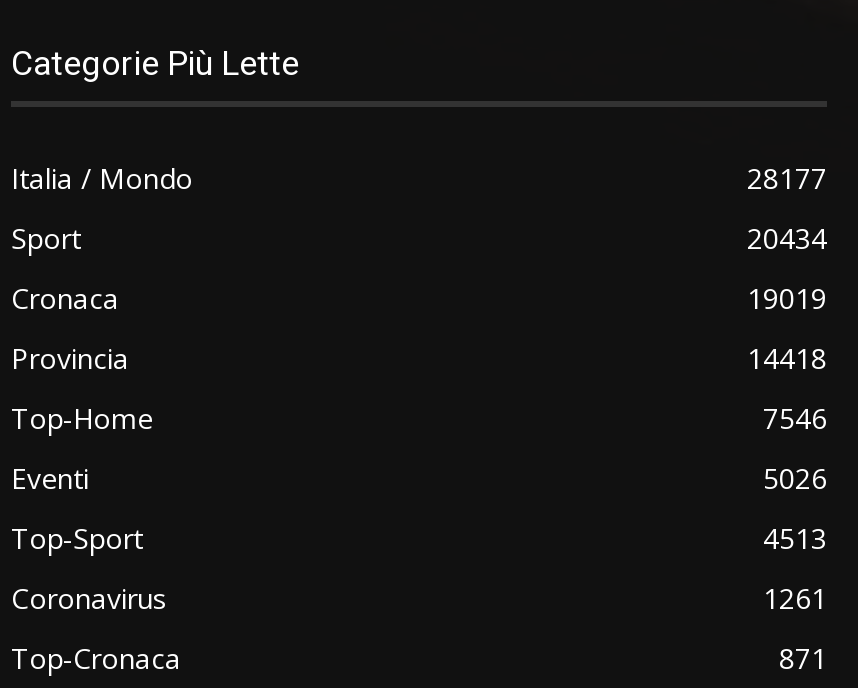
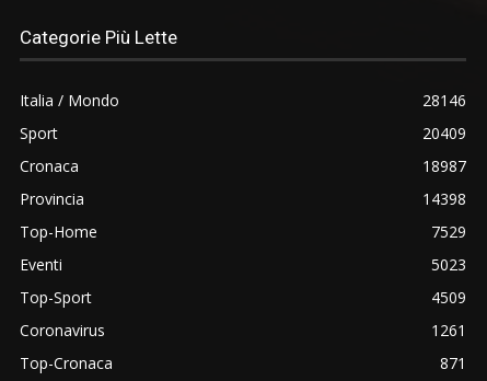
- 28177
+ 28146

- 20434
+ 20409

- 19019
+ 18987

- 14418
+ 14398

- 7546
+ 7529

- 5026
+ 5023

- 4513
+ 4509
